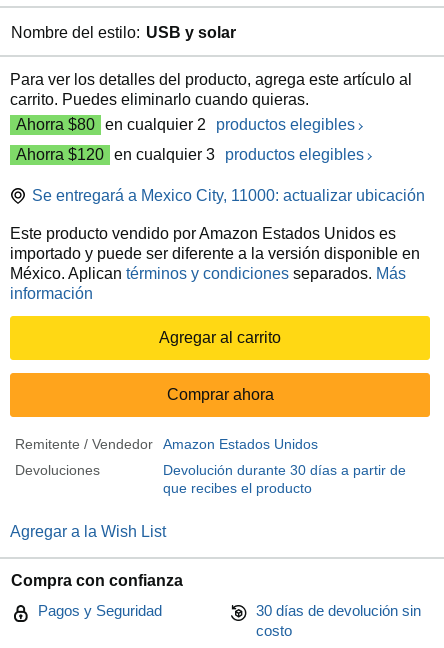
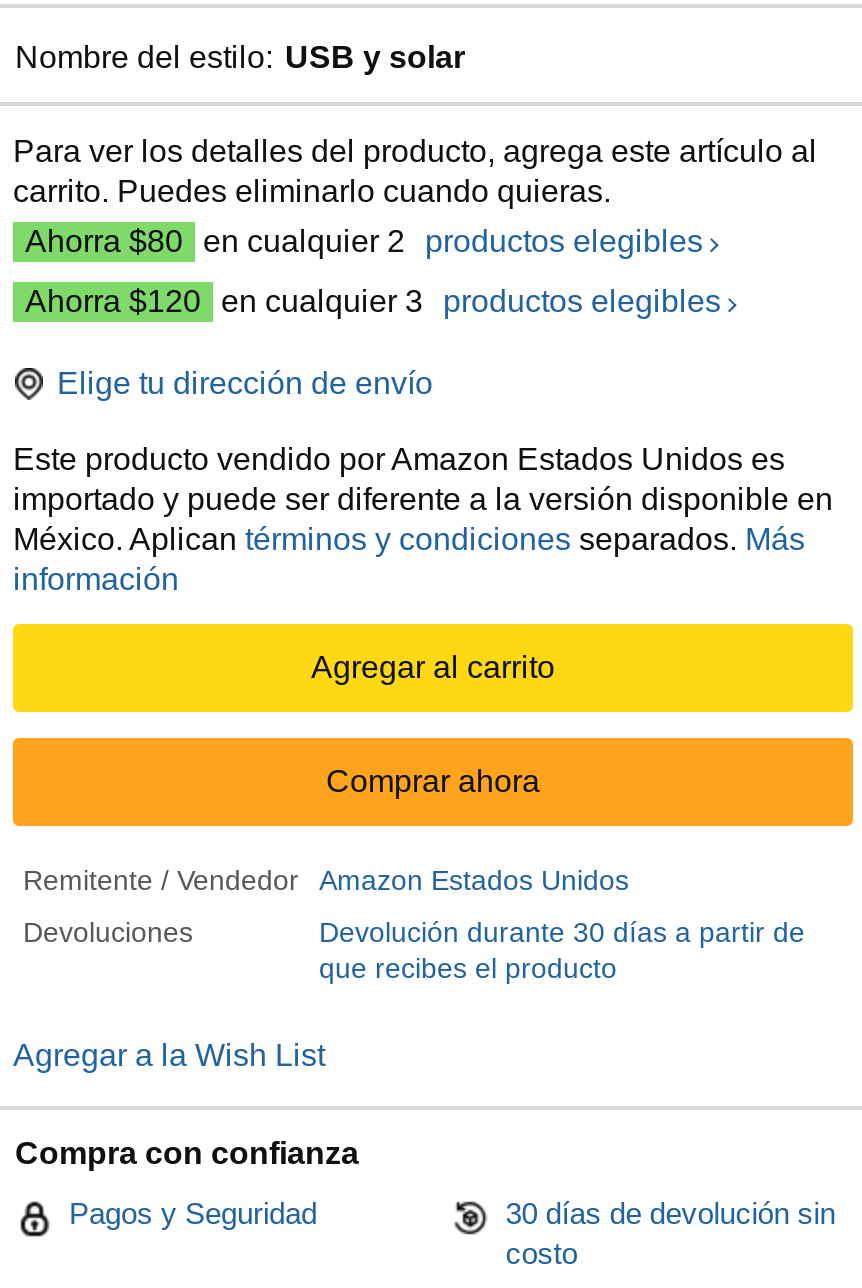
- Se entregará a Mexico City, 11000: actualizar ubicación
+ Elige tu dirección de envío
